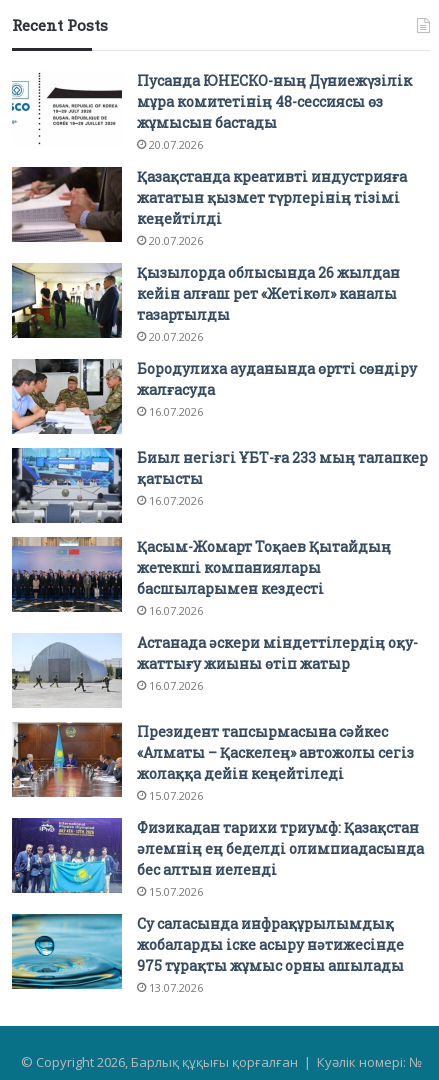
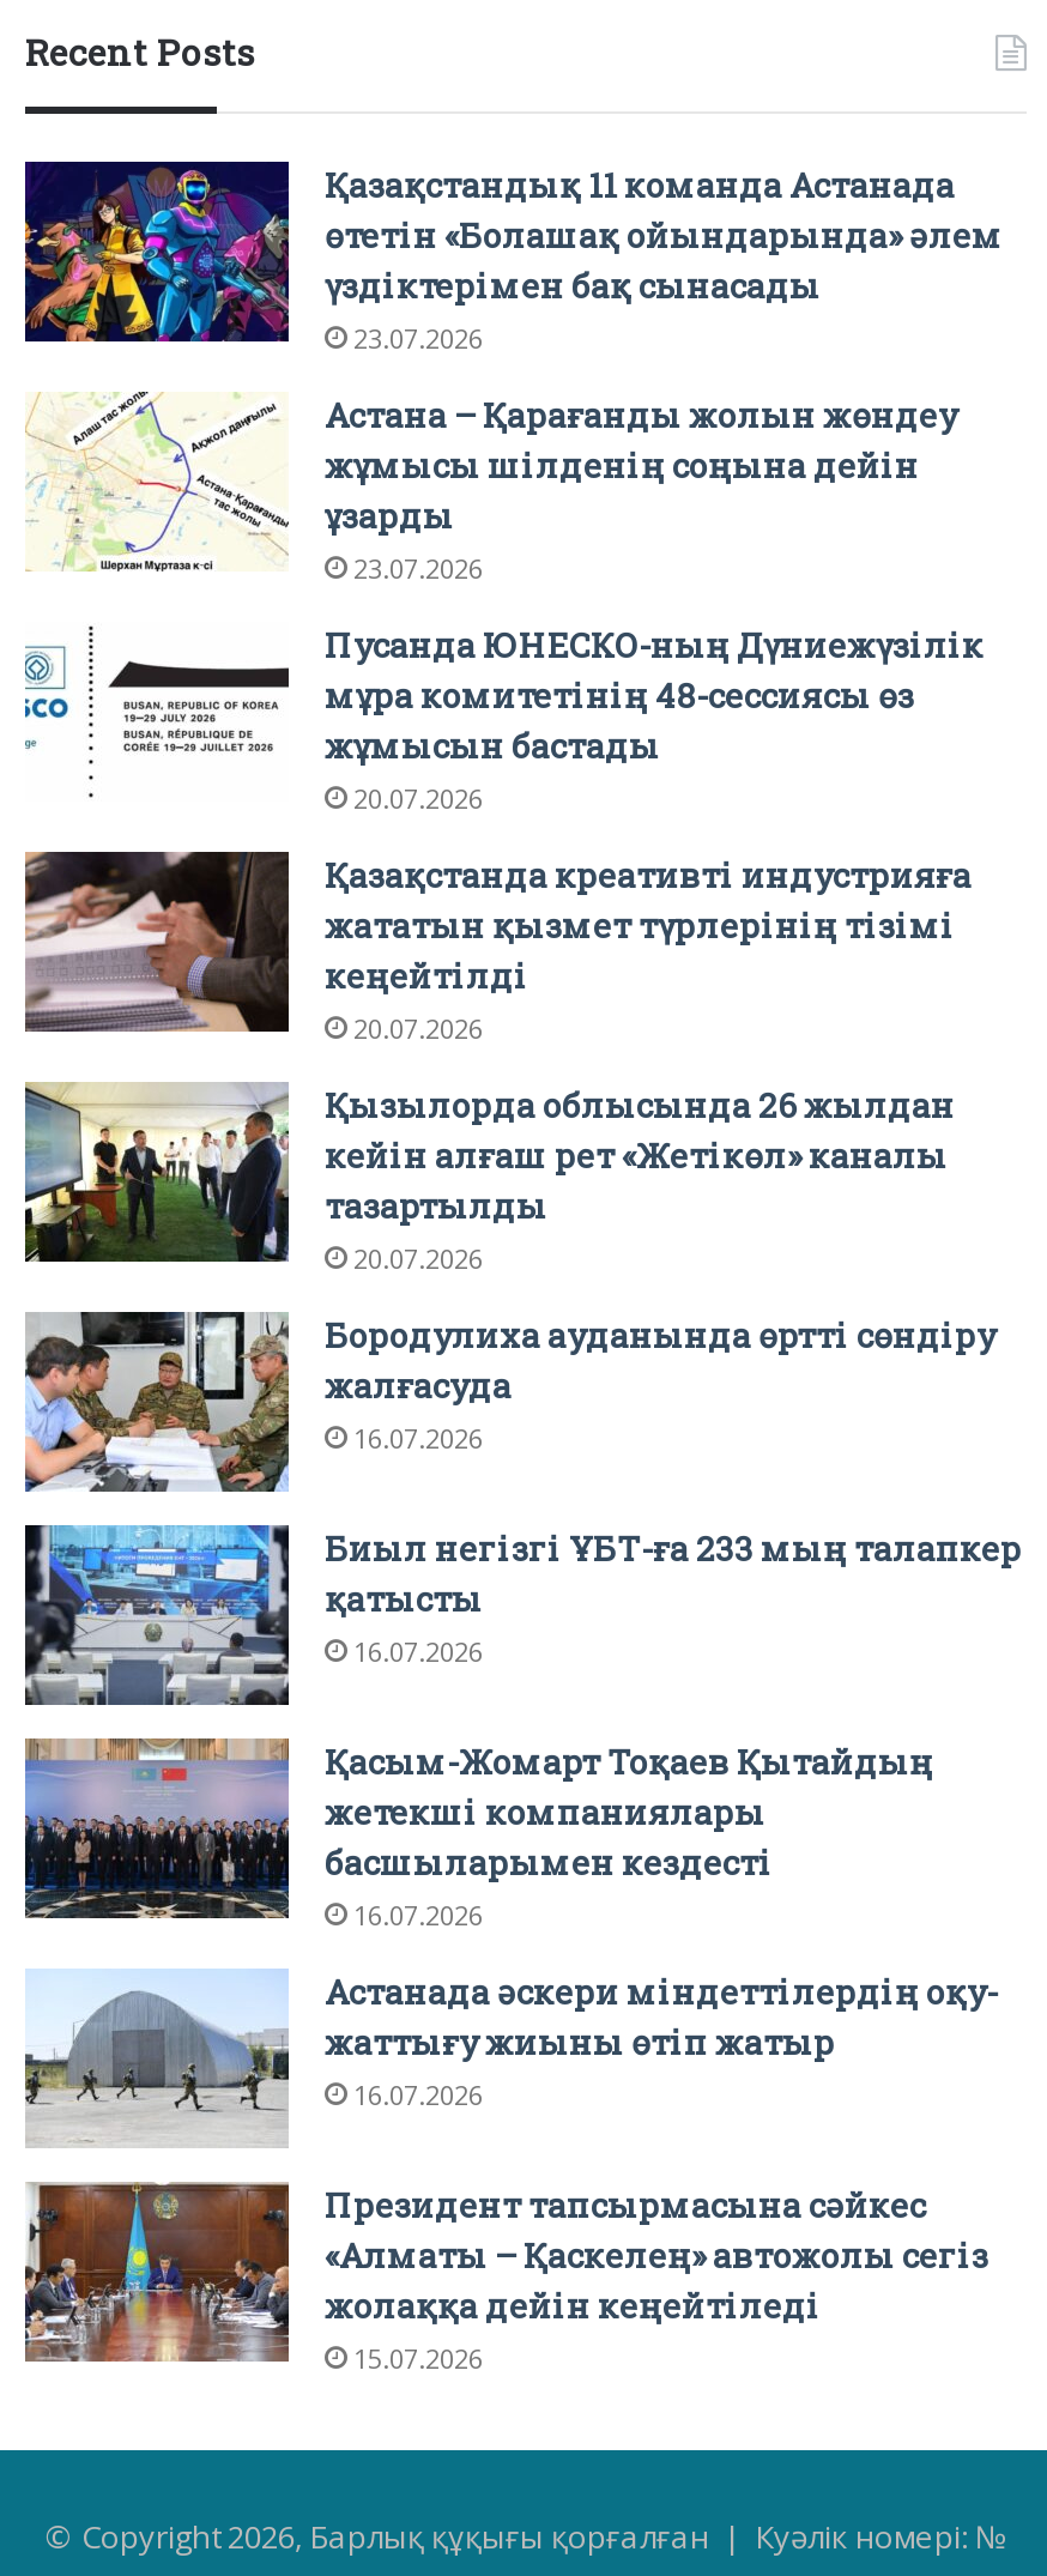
+ [image]
+ Қазақстандық 11 команда Астанада
+ өтетін «Болашақ ойындарында» әлем
+ үздіктерімен бақ сынасады
+ 23.07.2026
+ Астана – Қарағанды жолын жөндеу
+ жұмысы шілденің соңына дейін
+ ұзарды
+ 23.07.2026

+ [image]

moved down: [image] | Пусанда ЮНЕСКО-ның Дүниежүзілік | мұра комитетінің 48-сессиясы өз | ... | жолаққа дейін кеңейтіледі | 15.07.2026

- [image]
- Физикадан тарихи триумф: Қазақстан
- әлемнің ең беделді олимпиадасында
- бес алтын иеленді
- 15.07.2026
- Су саласында инфрақұрылымдық
- жобаларды іске асыру нәтижесінде
- 975 тұрақты жұмыс орны ашылады
- 13.07.2026

- [image]
